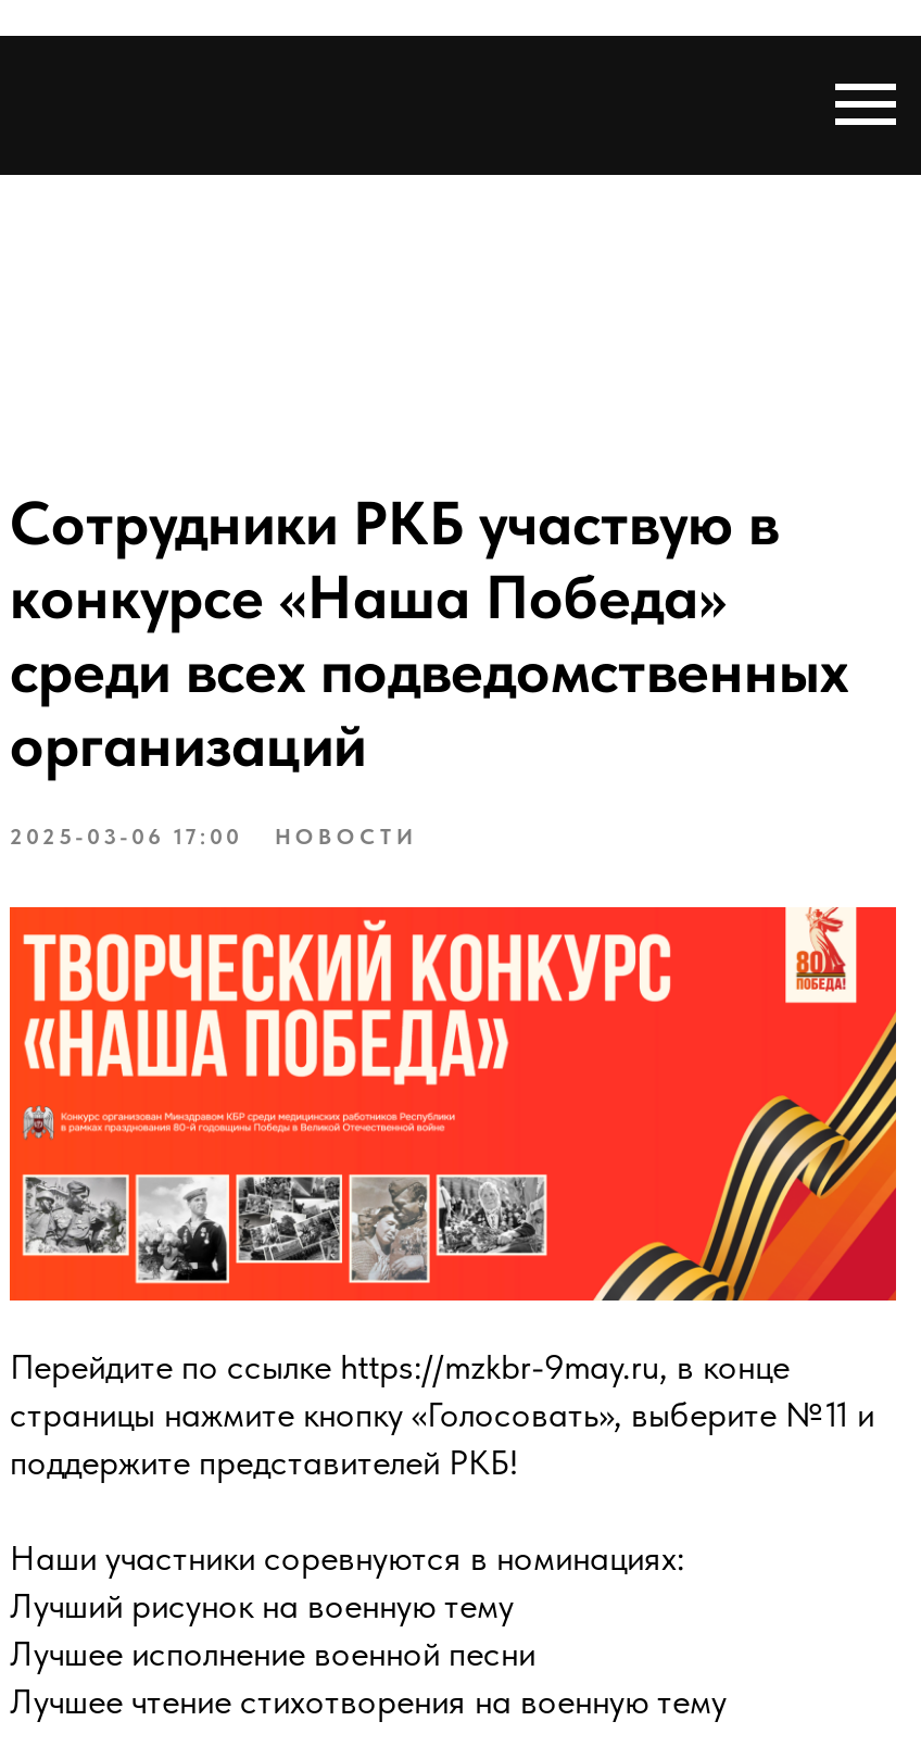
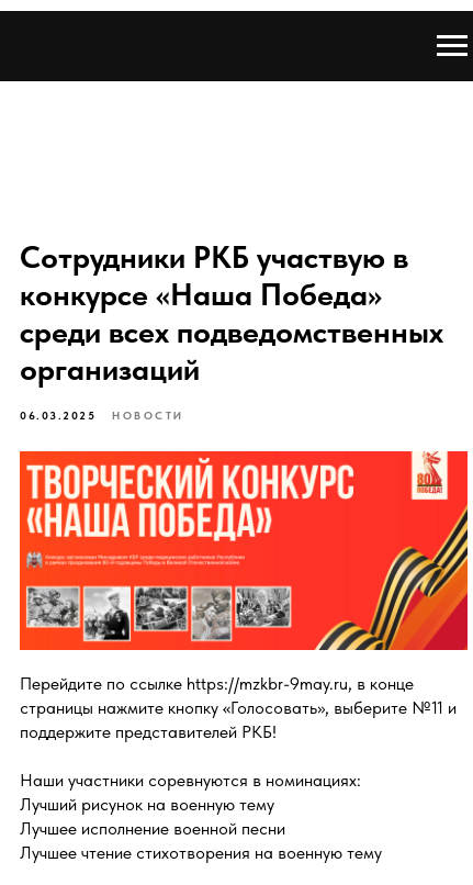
- 2025-03-06 17:00 НОВОСТИ
+ 06.03.2025 НОВОСТИ
